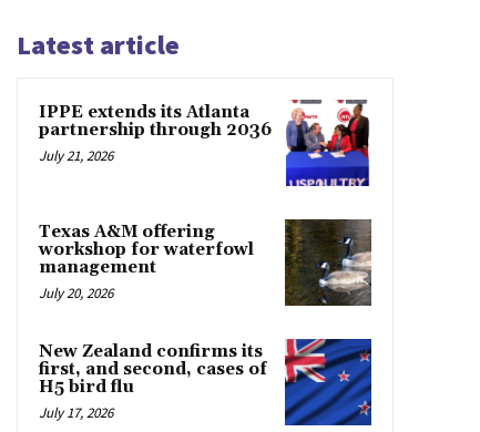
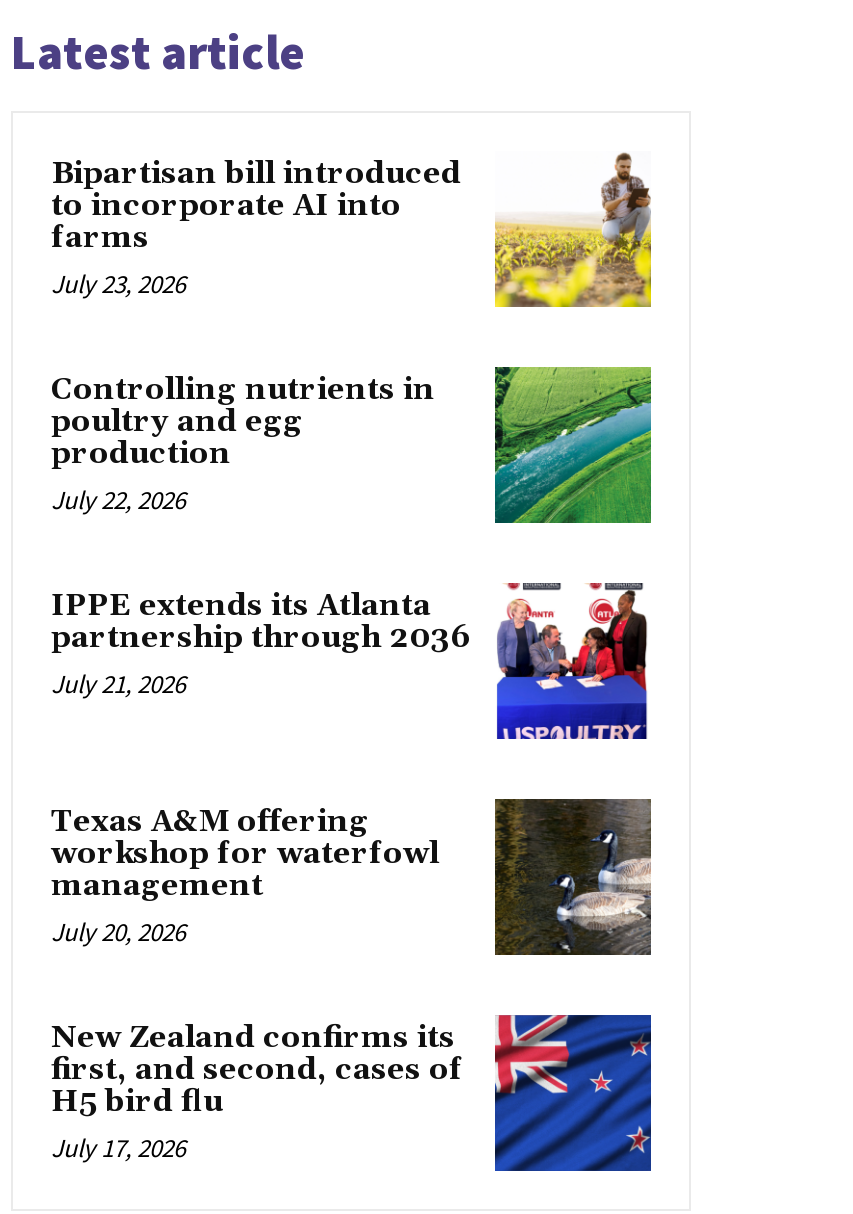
+ [image]
+ Bipartisan bill introduced
+ to incorporate AI into
+ farms
+ July 23, 2026
+ Controlling nutrients in
+ poultry and egg
+ production
+ July 22, 2026

+ [image]
